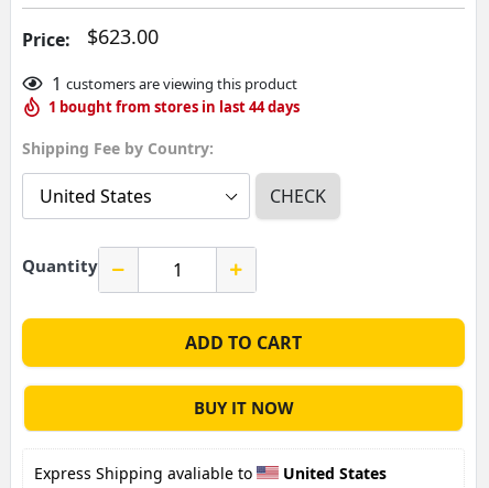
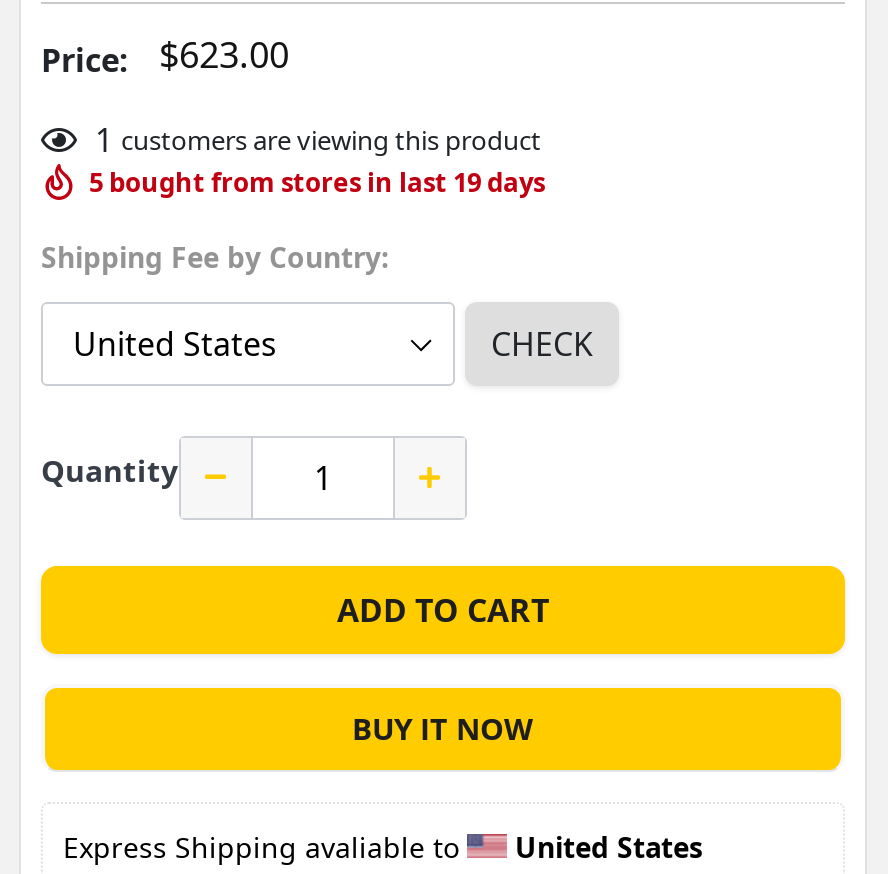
- 1 bought from stores in last 44 days
+ 5 bought from stores in last 19 days
